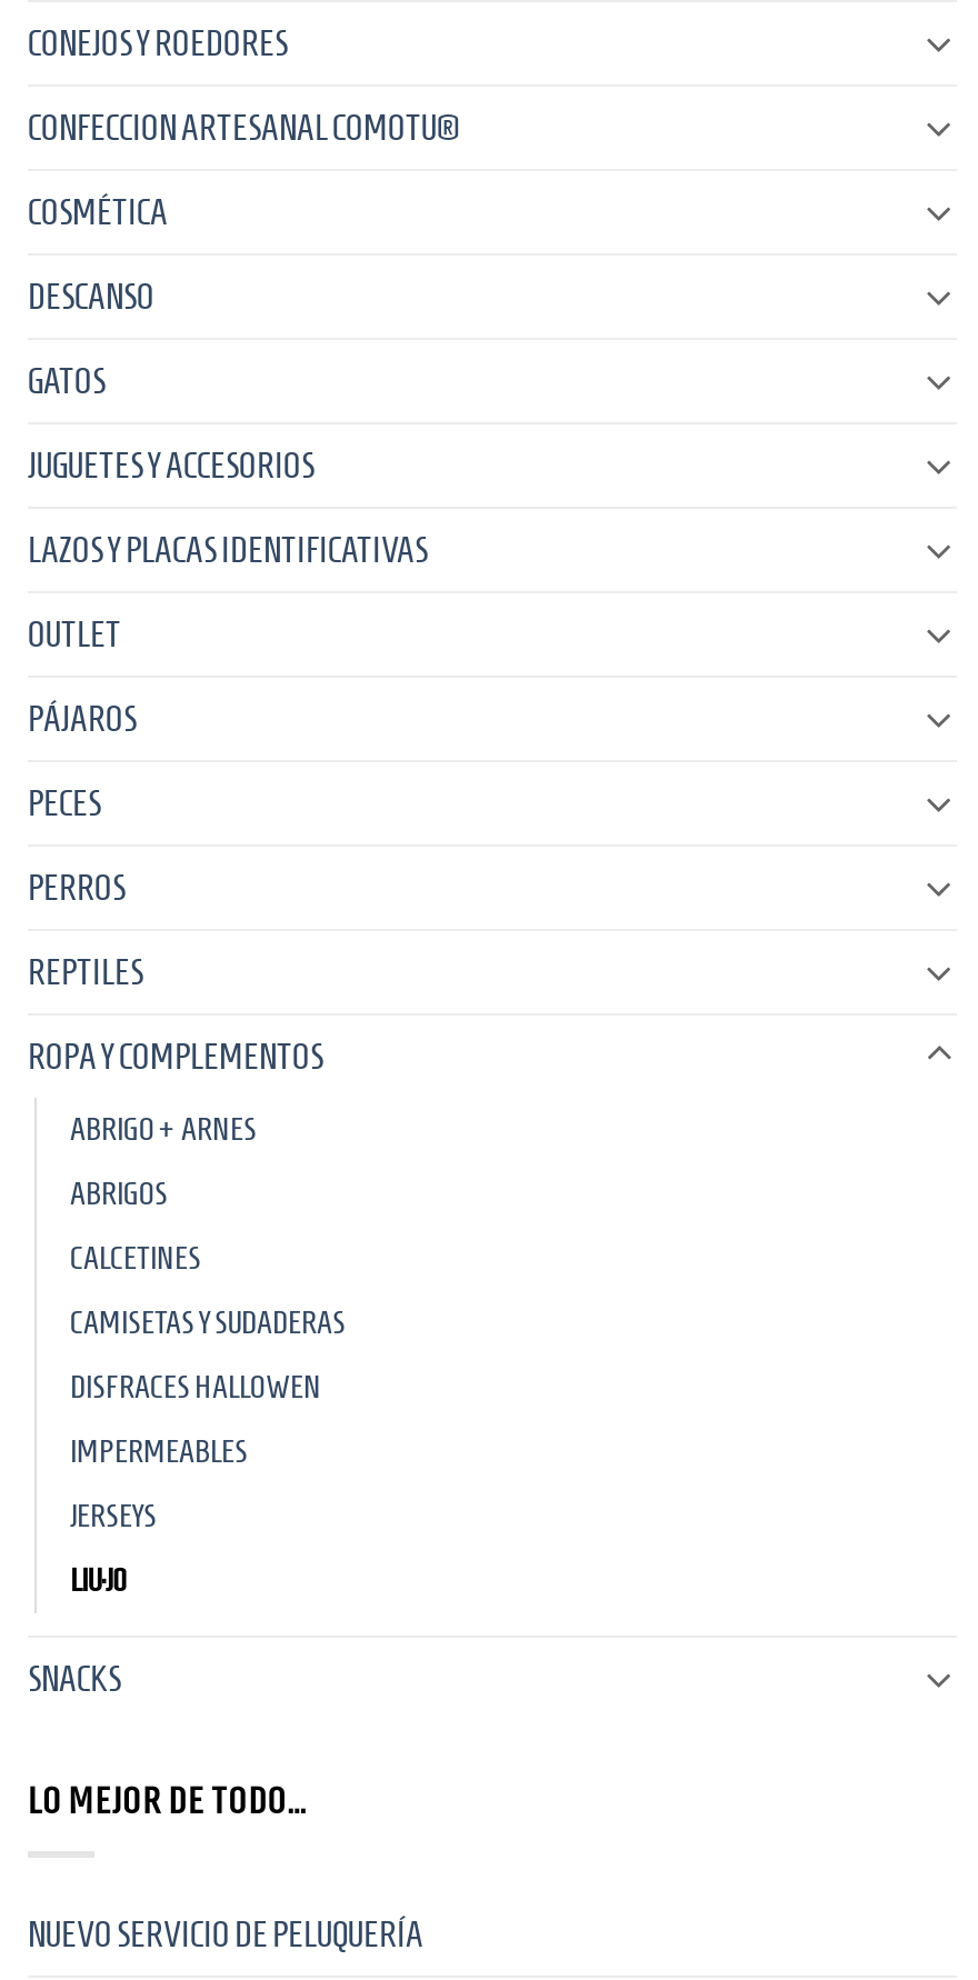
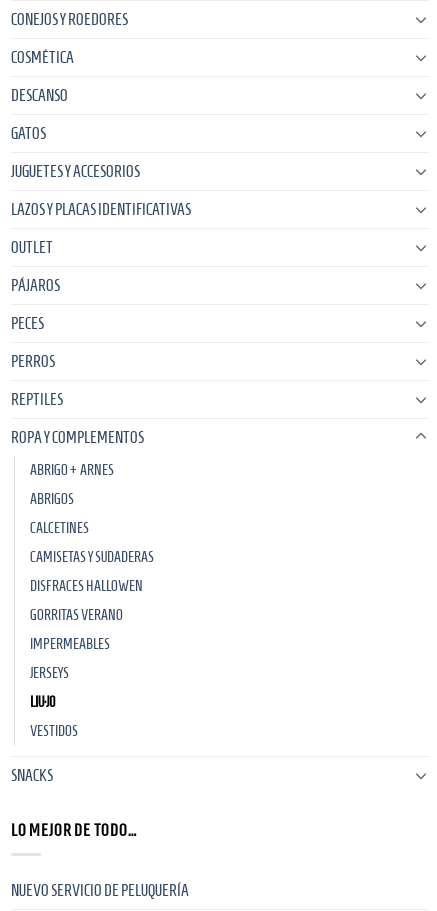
- CONFECCION ARTESANAL COMOTU®

moved up: COSMÉTICA | DESCANSO | GATOS | ... | CAMISETAS Y SUDADERAS | DISFRACES HALLOWEN

+ GORRITAS VERANO

+ VESTIDOS
